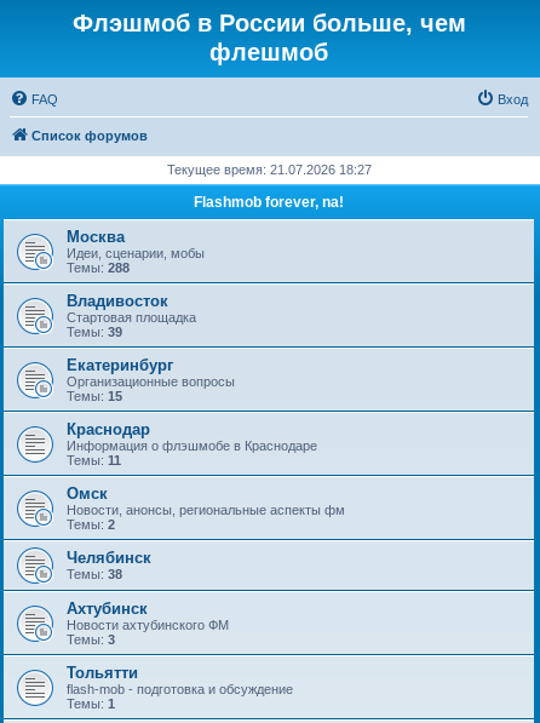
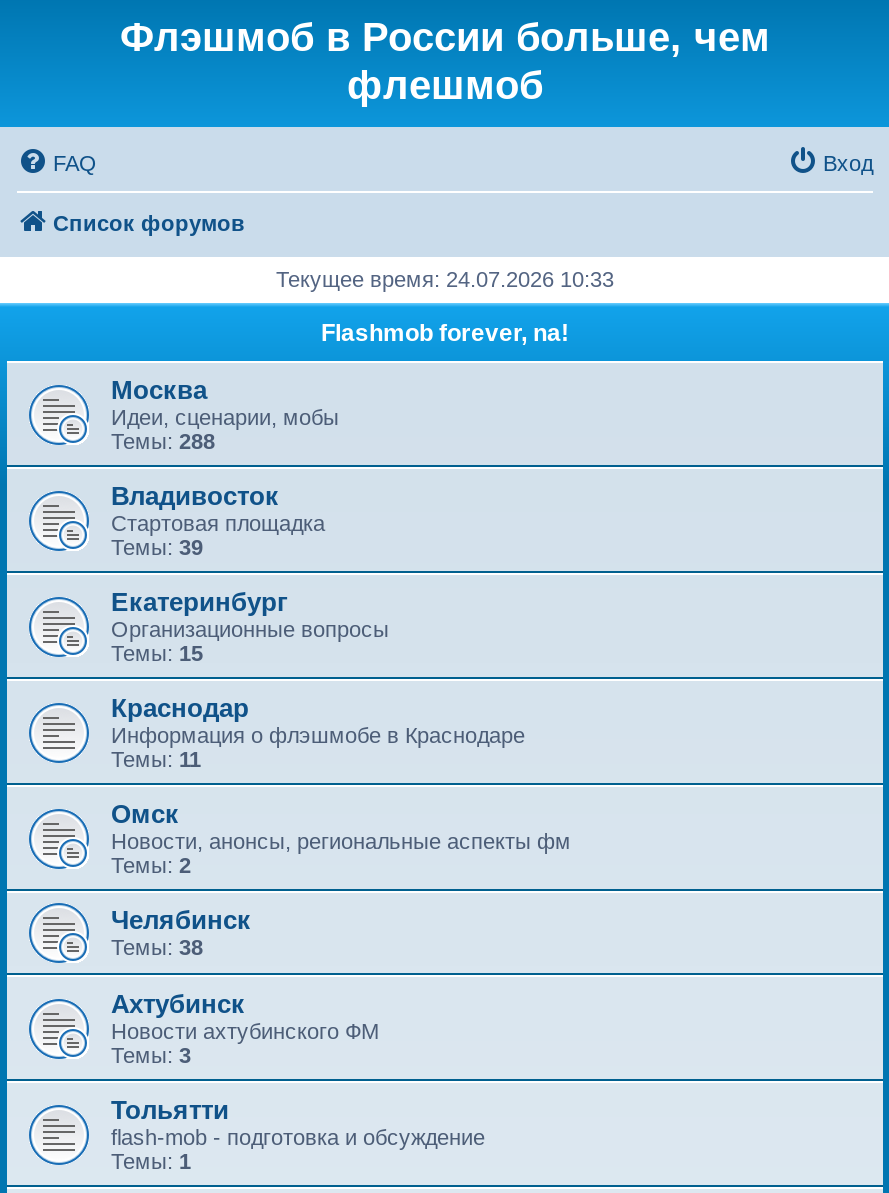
- Текущее время: 21.07.2026 18:27
+ Текущее время: 24.07.2026 10:33
